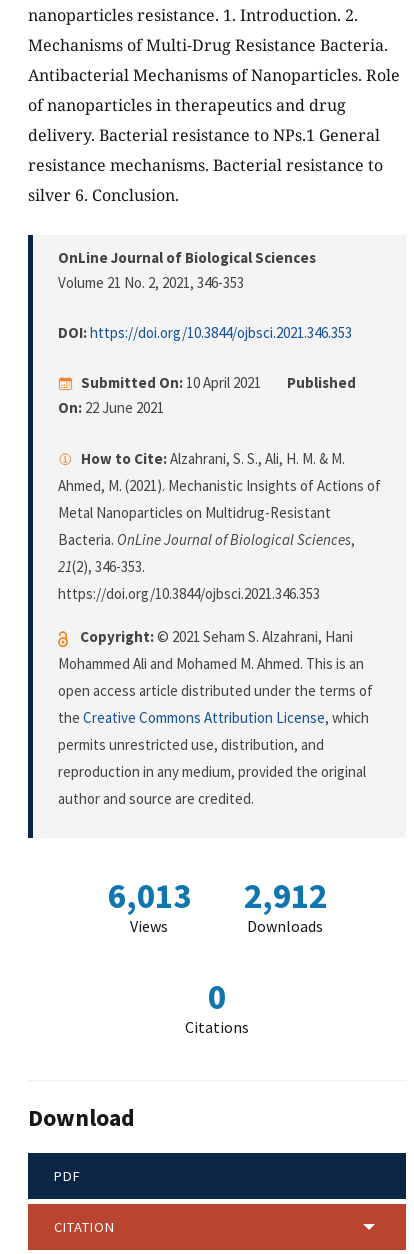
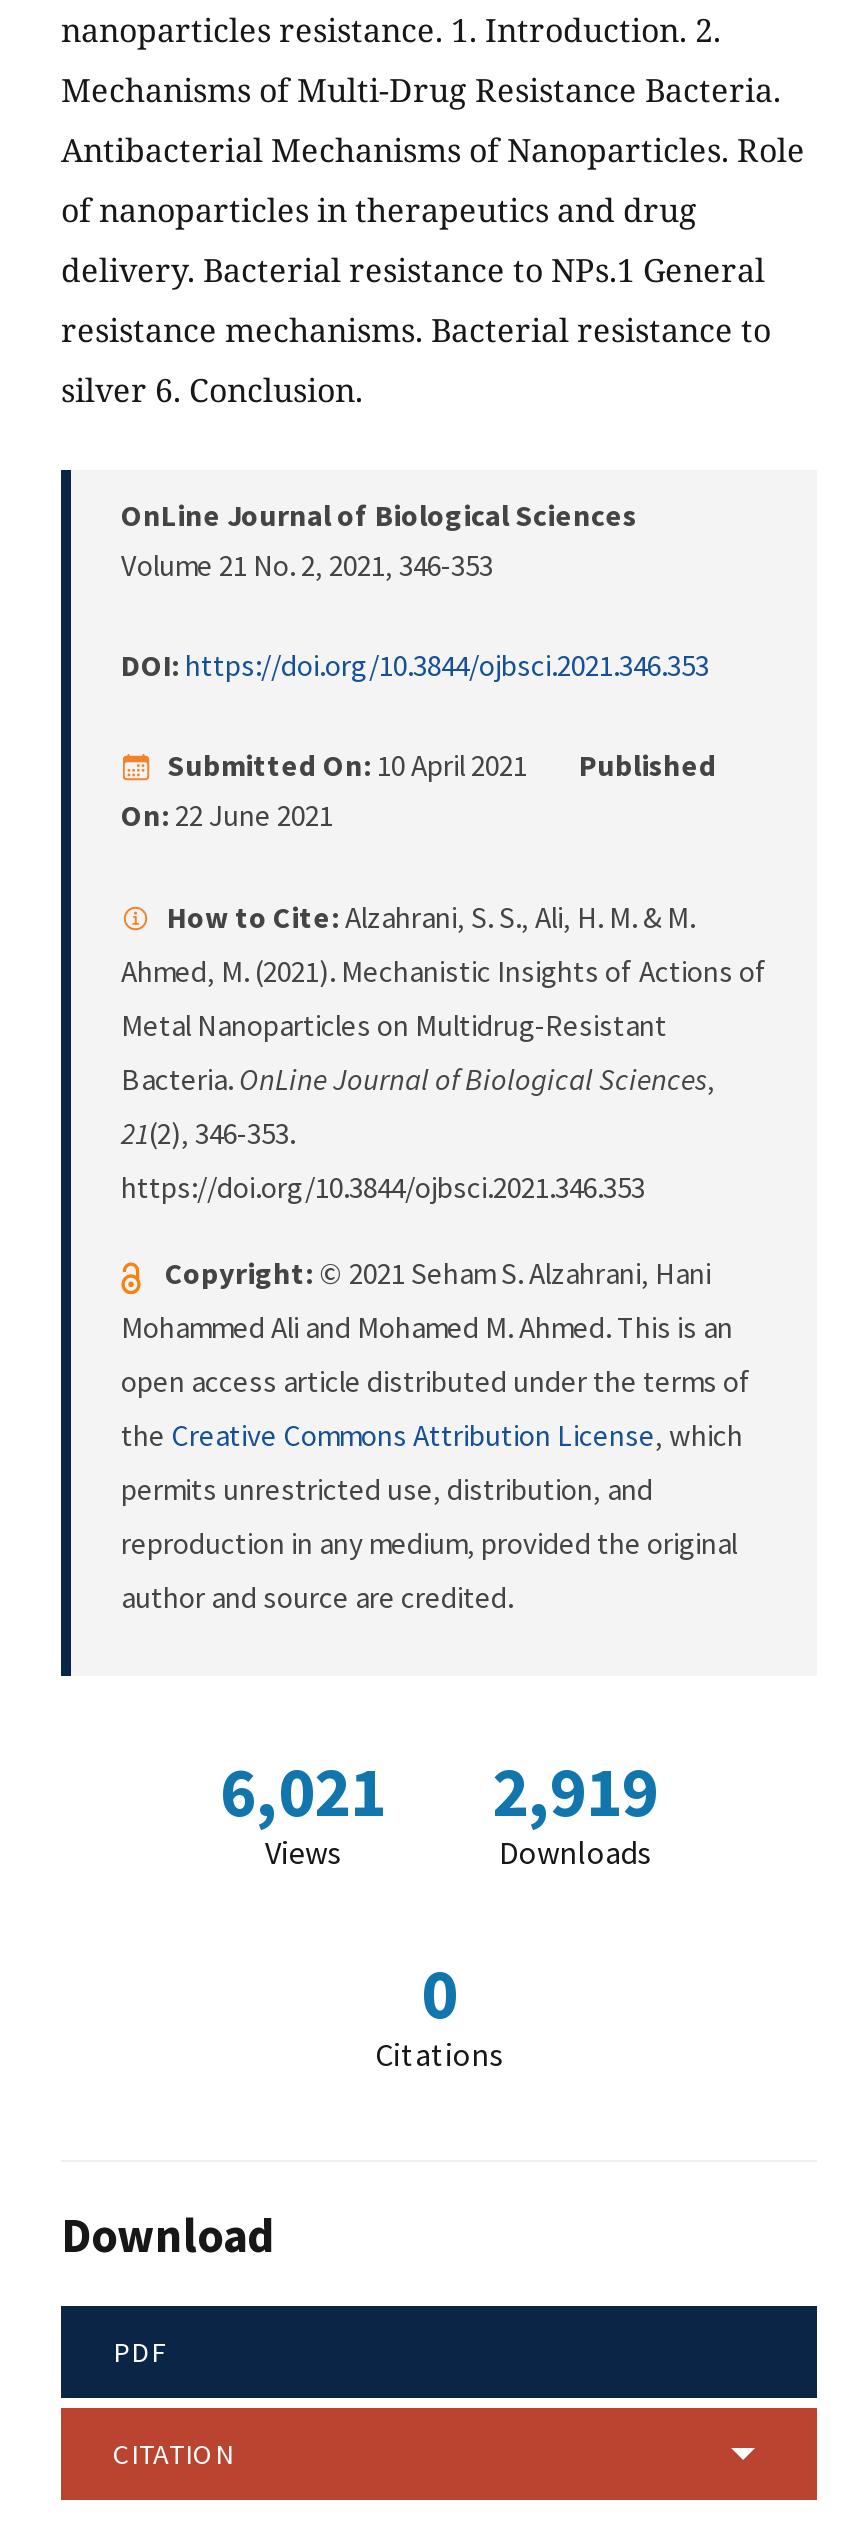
- 6,013
+ 6,021

- 2,912
+ 2,919
